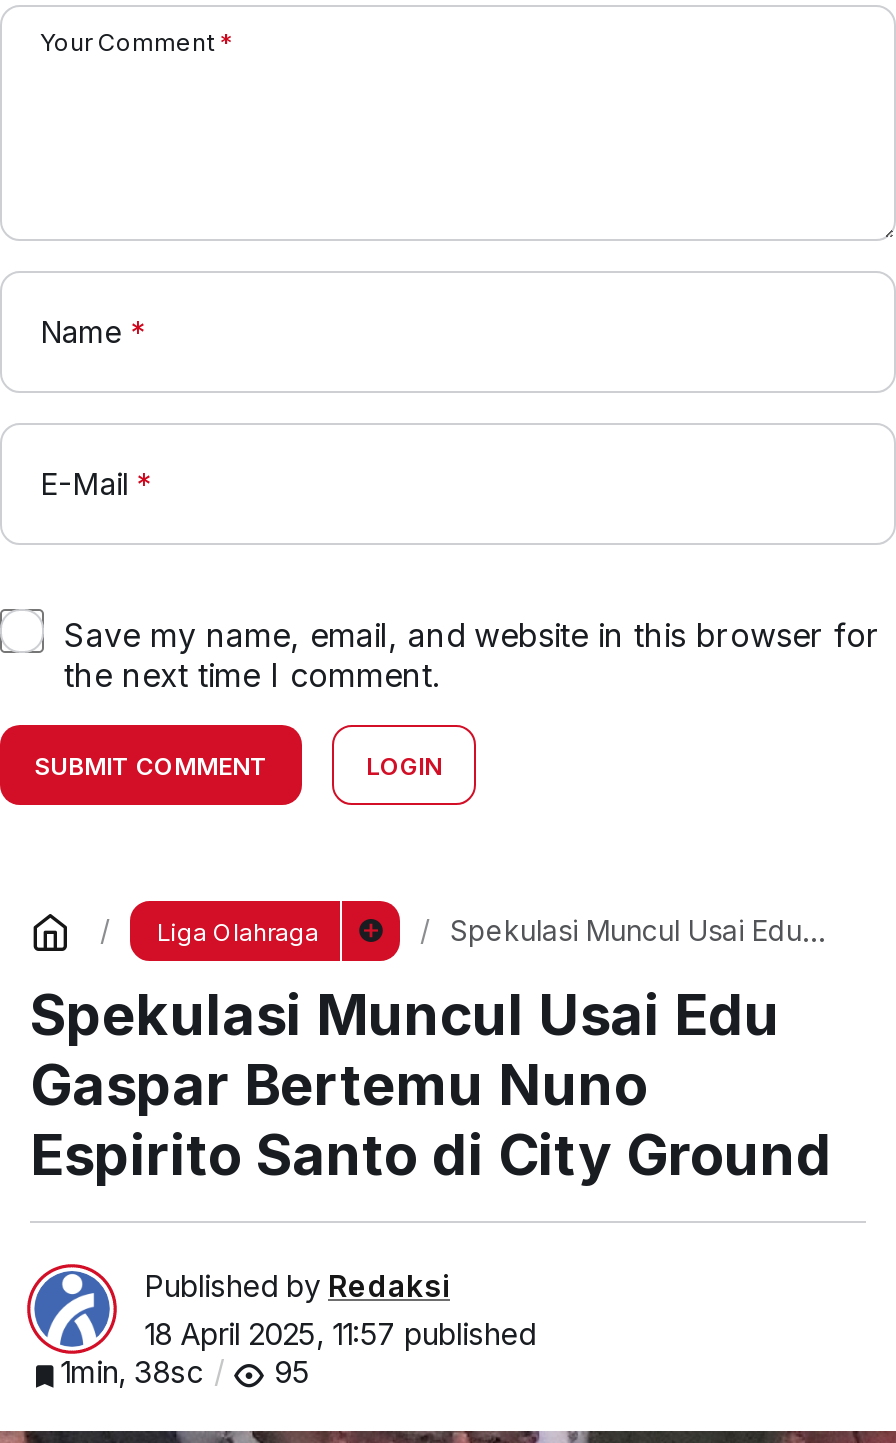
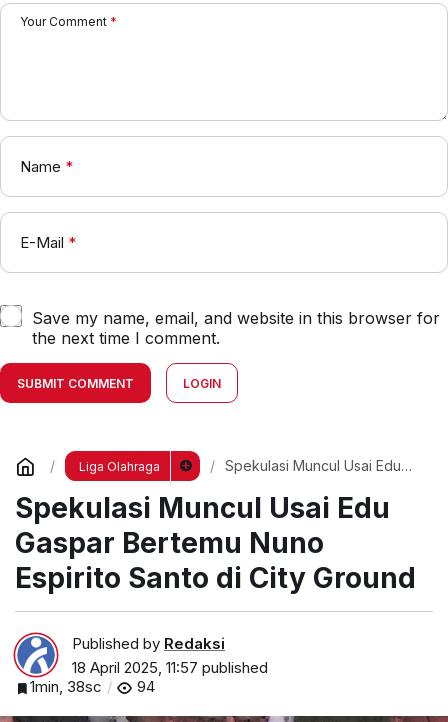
- 95
+ 94
